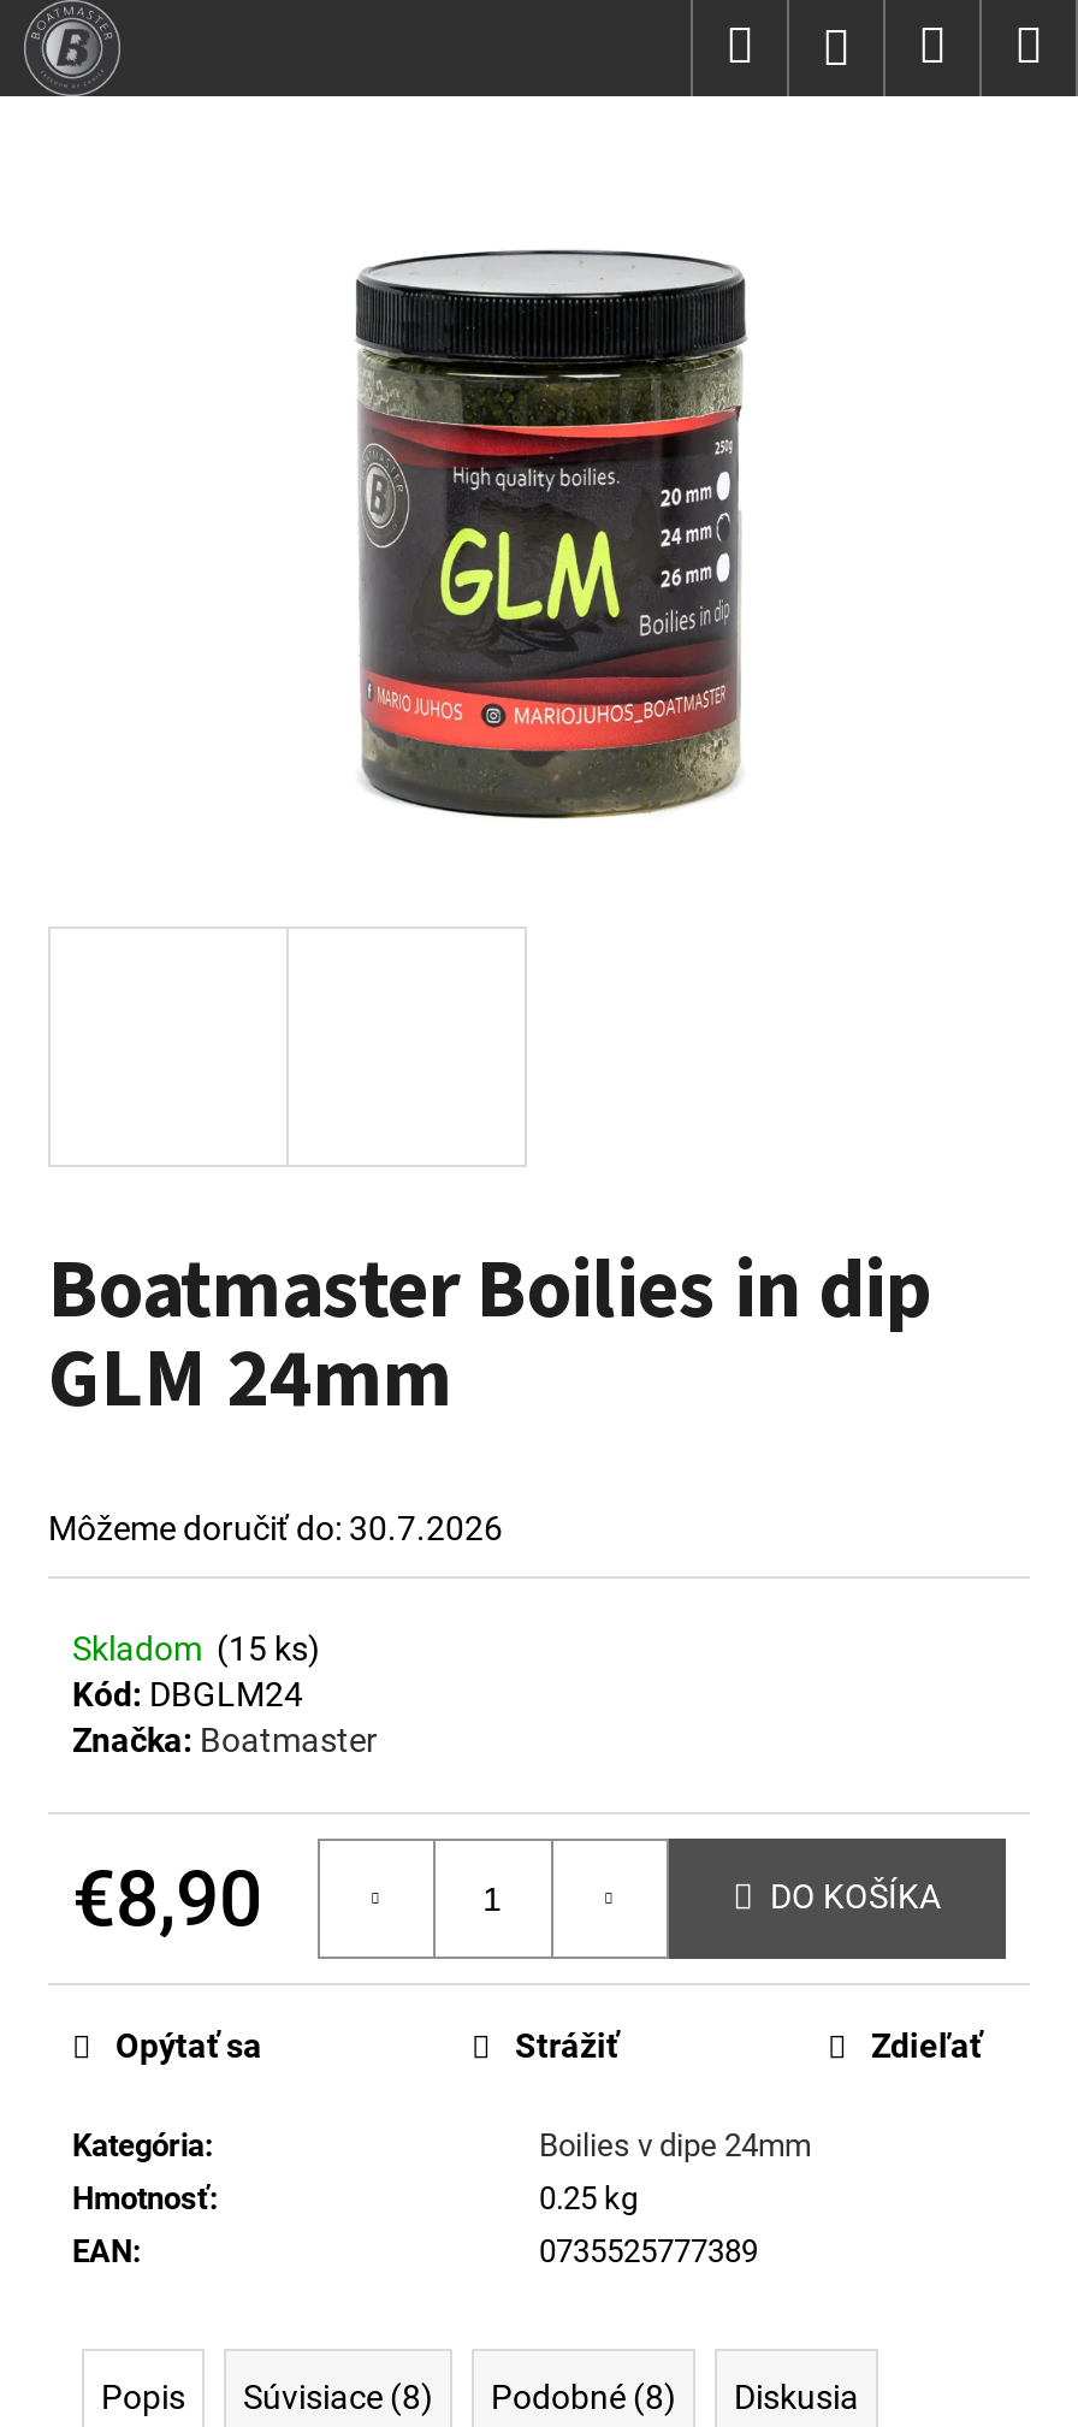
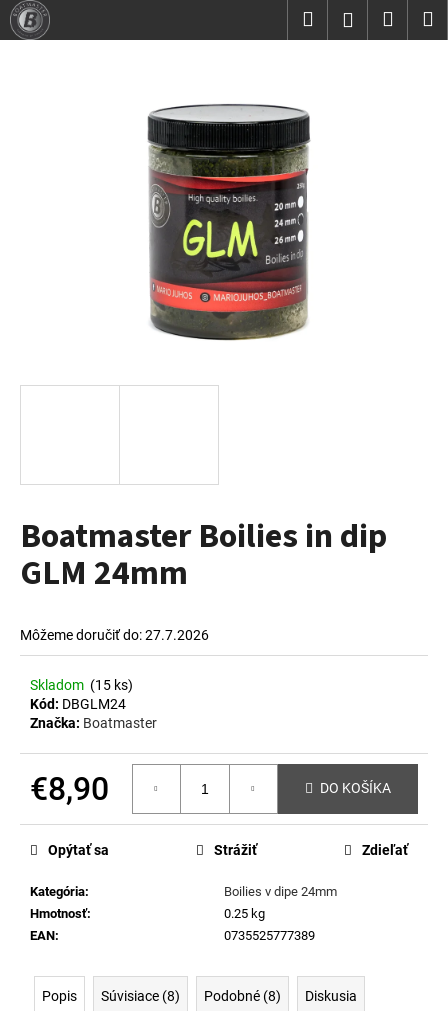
- Môžeme doručiť do: 30.7.2026
+ Môžeme doručiť do: 27.7.2026
